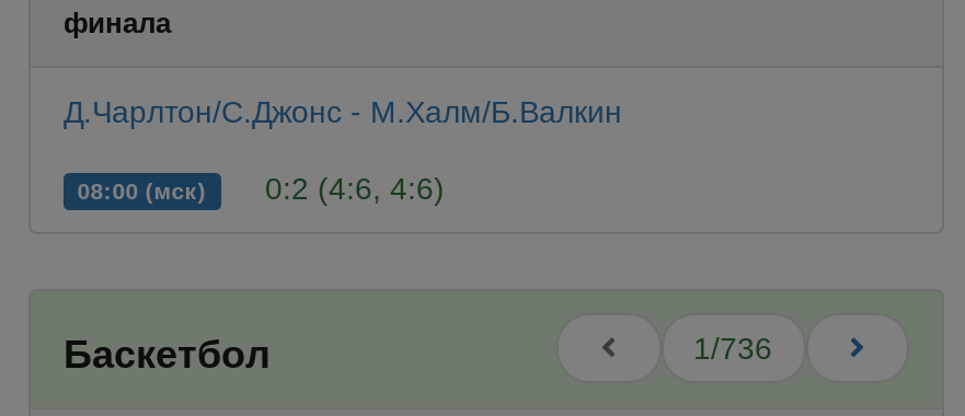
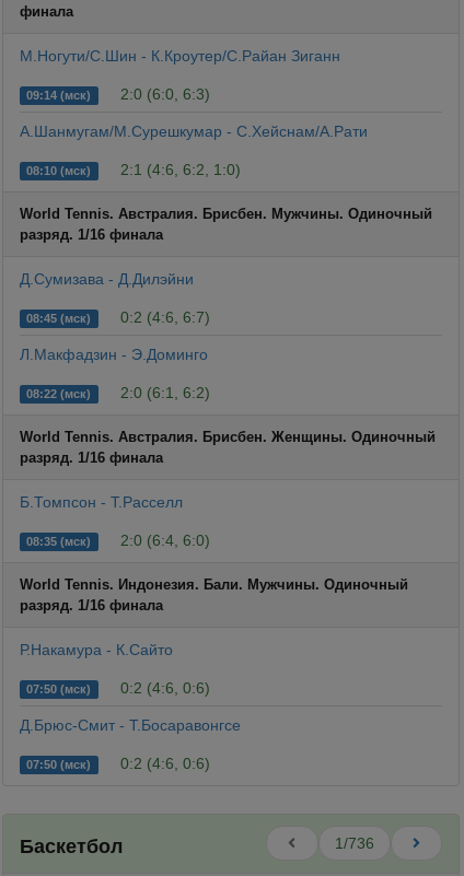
- Д.Чарлтон/С.Джонс - М.Халм/Б.Валкин
- 08:00 (мск)
- 0:2 (4:6, 4:6)
+ М.Ногути/С.Шин - К.Кроутер/С.Райан Зиганн
+ 09:14 (мск)
+ 2:0 (6:0, 6:3)
+ А.Шанмугам/М.Сурешкумар - С.Хейснам/А.Рати
+ 08:10 (мск)
+ 2:1 (4:6, 6:2, 1:0)
+ World Tennis. Австралия. Брисбен. Мужчины. Одиночный
+ разряд. 1/16 финала
+ Д.Сумизава - Д.Дилэйни
+ 08:45 (мск)
+ 0:2 (4:6, 6:7)
+ Л.Макфадзин - Э.Доминго
+ 08:22 (мск)
+ 2:0 (6:1, 6:2)
+ World Tennis. Австралия. Брисбен. Женщины. Одиночный
+ разряд. 1/16 финала
+ Б.Томпсон - Т.Расселл
+ 08:35 (мск)
+ 2:0 (6:4, 6:0)
+ World Tennis. Индонезия. Бали. Мужчины. Одиночный
+ разряд. 1/16 финала
+ Р.Накамура - К.Сайто
+ 07:50 (мск)
+ 0:2 (4:6, 0:6)
+ Д.Брюс-Смит - Т.Босаравонгсе
+ 07:50 (мск)
+ 0:2 (4:6, 0:6)
